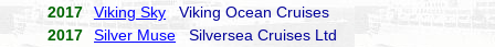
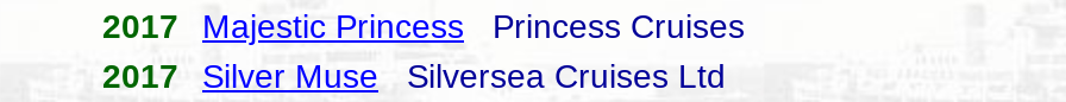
- Viking Sky Viking Ocean Cruises
+ Majestic Princess Princess Cruises
